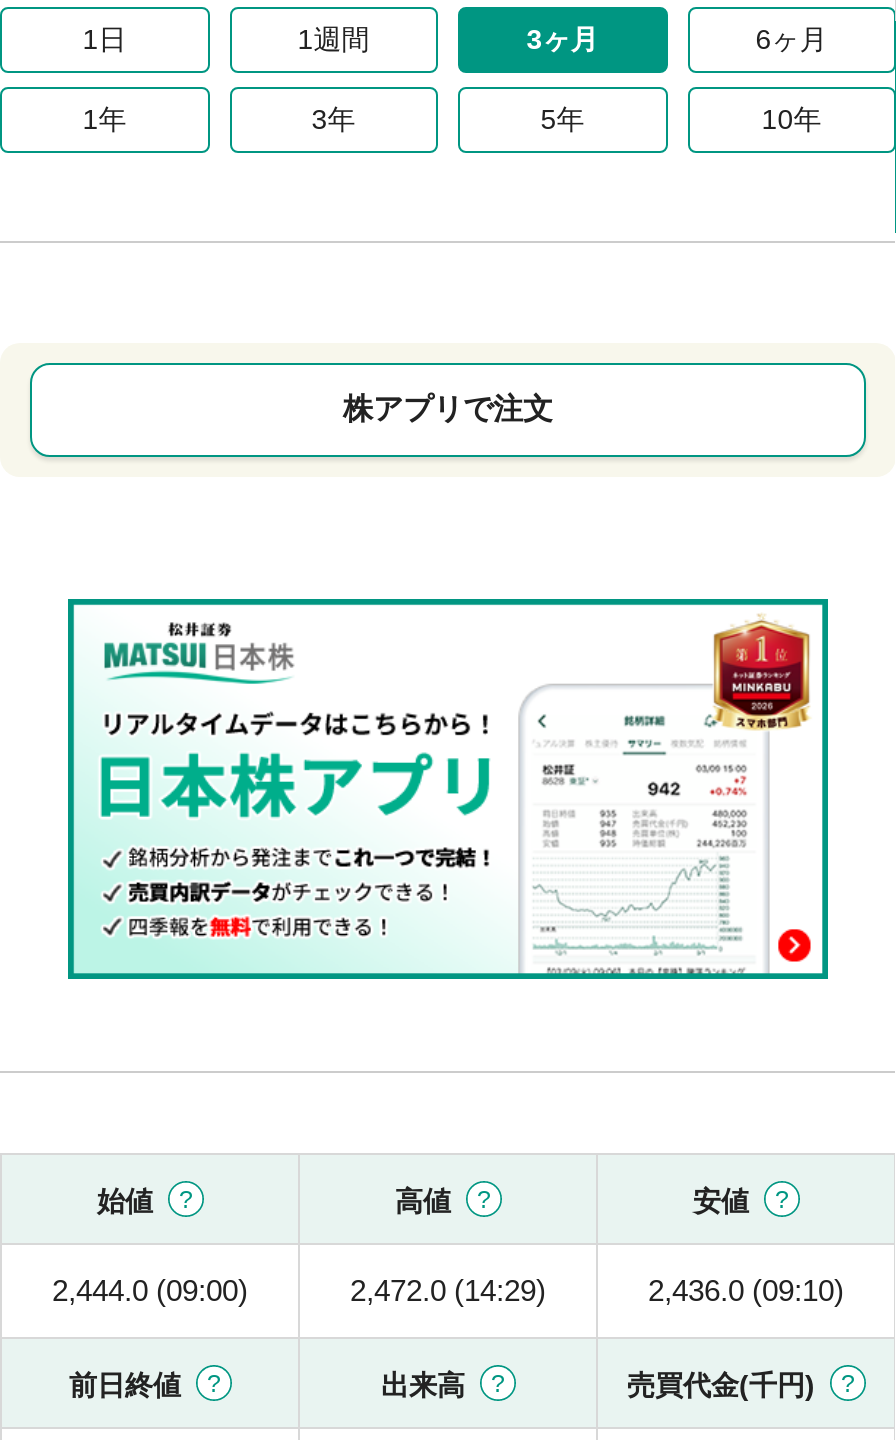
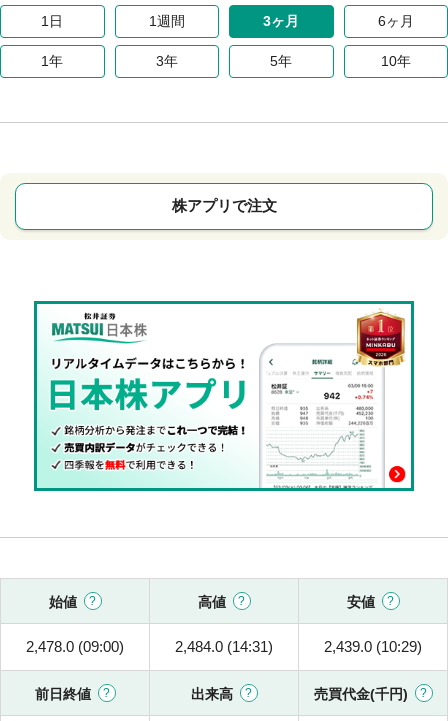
- 2,444.0 (09:00)
+ 2,478.0 (09:00)

- 2,472.0 (14:29)
+ 2,484.0 (14:31)

- 2,436.0 (09:10)
+ 2,439.0 (10:29)
